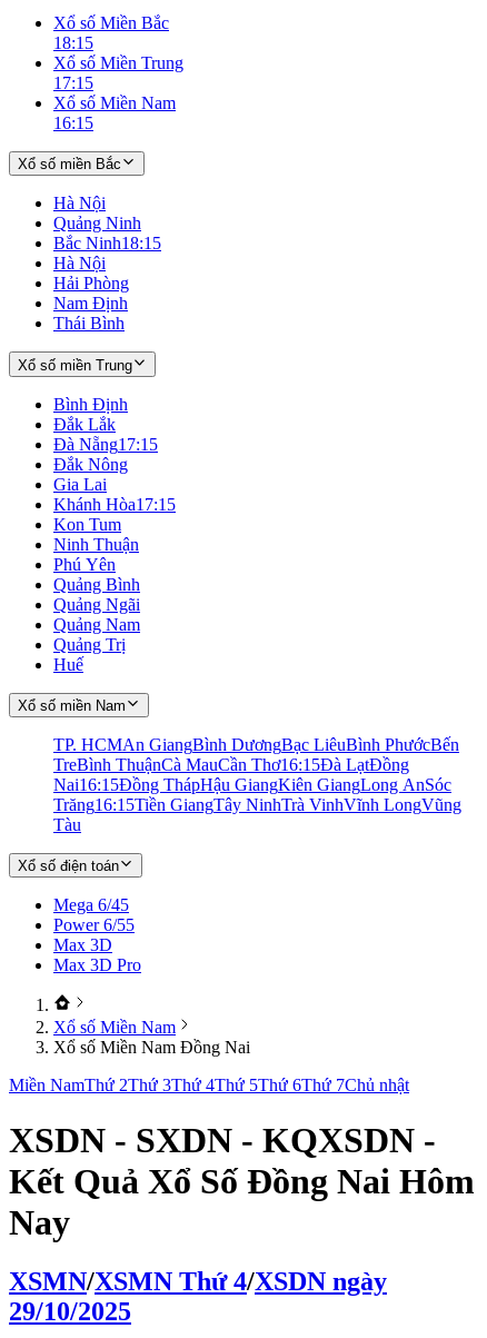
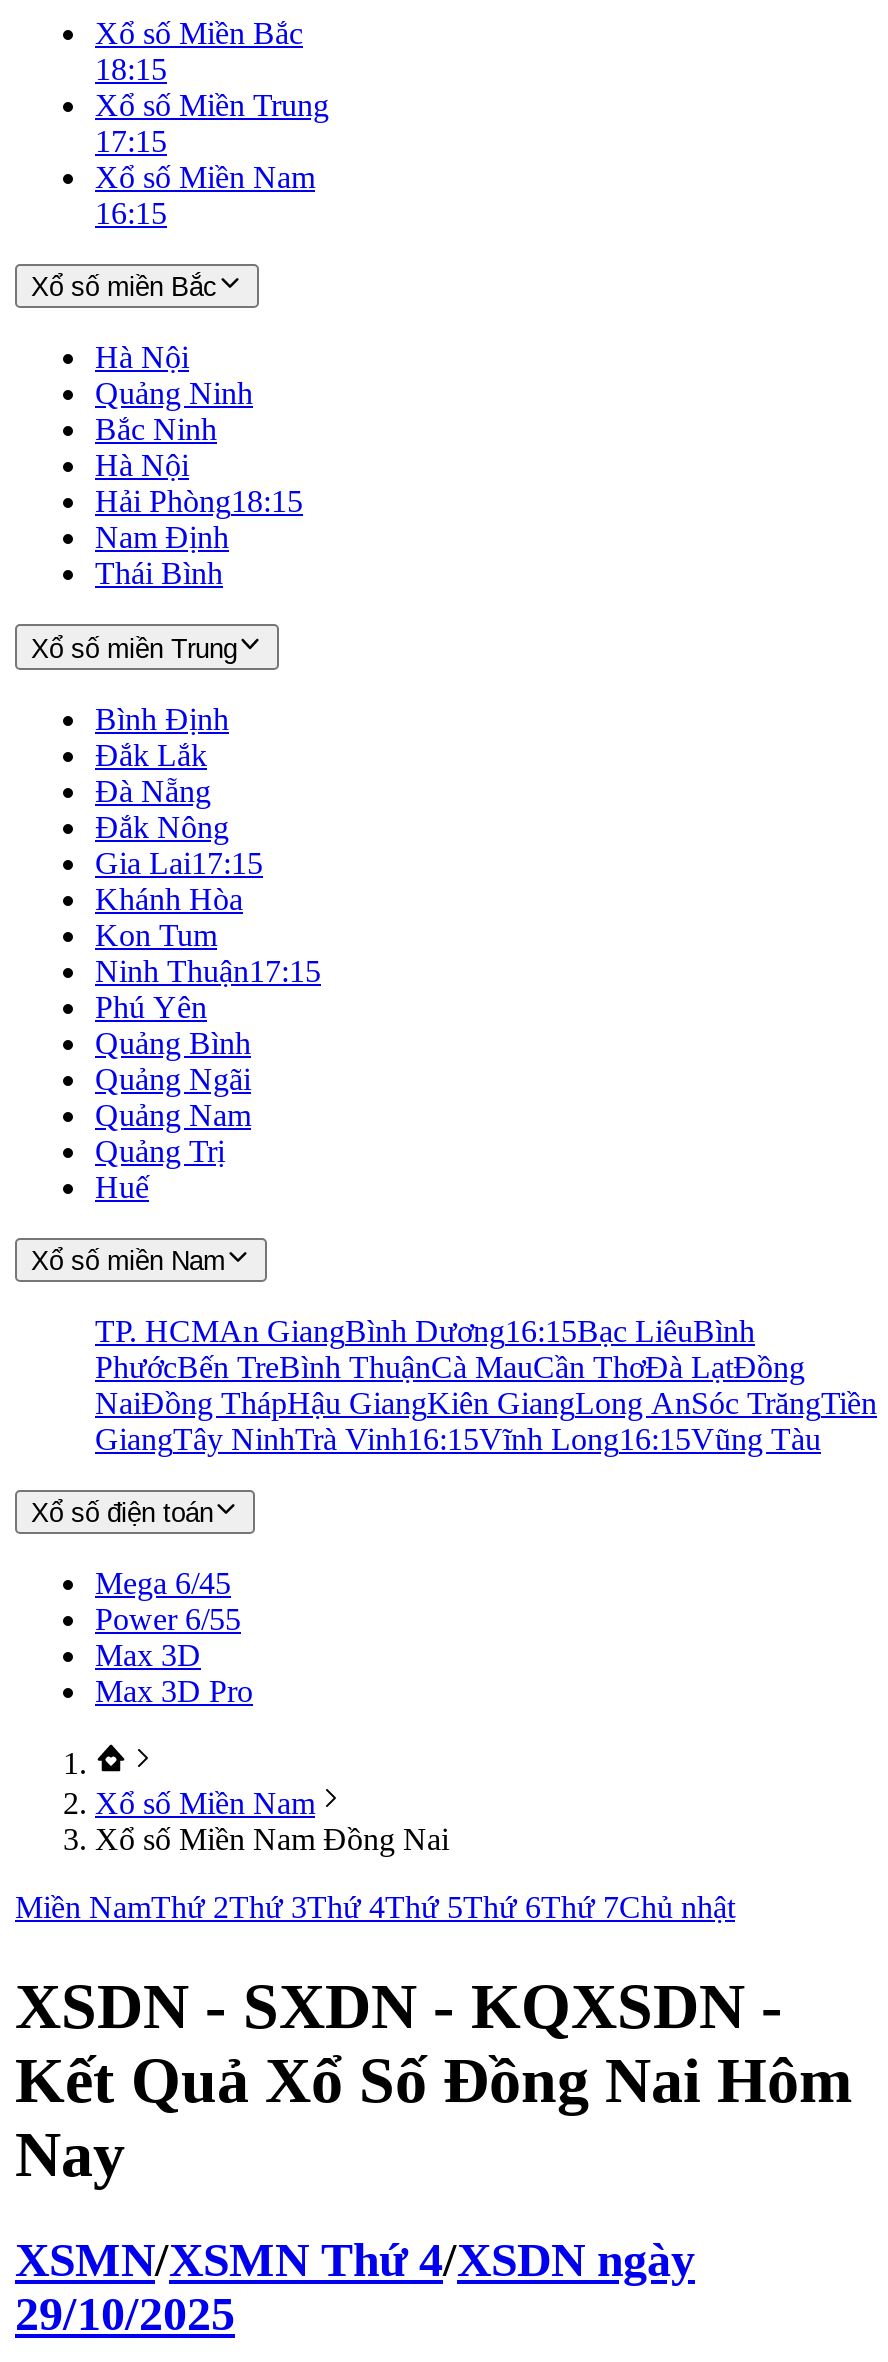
- Bắc Ninh18:15
+ Bắc Ninh

- Hải Phòng
+ Hải Phòng18:15

- Đà Nẵng 17:15
+ Đà Nẵng

- Gia Lai
- Khánh Hòa 17:15
+ Gia Lai17:15
+ Khánh Hòa

- Ninh Thuận
+ Ninh Thuận17:15

- TP. HCMAn GiangBình DươngBạc LiêuBình PhướcBến
- TreBình ThuậnCà MauCần Thơ16:15Đà LạtĐồng
- Nai 16:15Đồng ThápHậu GiangKiên GiangLong AnSóc
- Trăng 16:15Tiền GiangTây NinhTrà VinhVĩnh LongVũng
- Tàu
+ TP. HCMAn GiangBình Dương16:15Bạc LiêuBình
+ PhướcBến TreBình ThuậnCà MauCần ThơĐà LạtĐồng
+ NaiĐồng ThápHậu GiangKiên GiangLong AnSóc TrăngTiền
+ GiangTây NinhTrà Vinh16:15Vĩnh Long16:15Vũng Tàu
